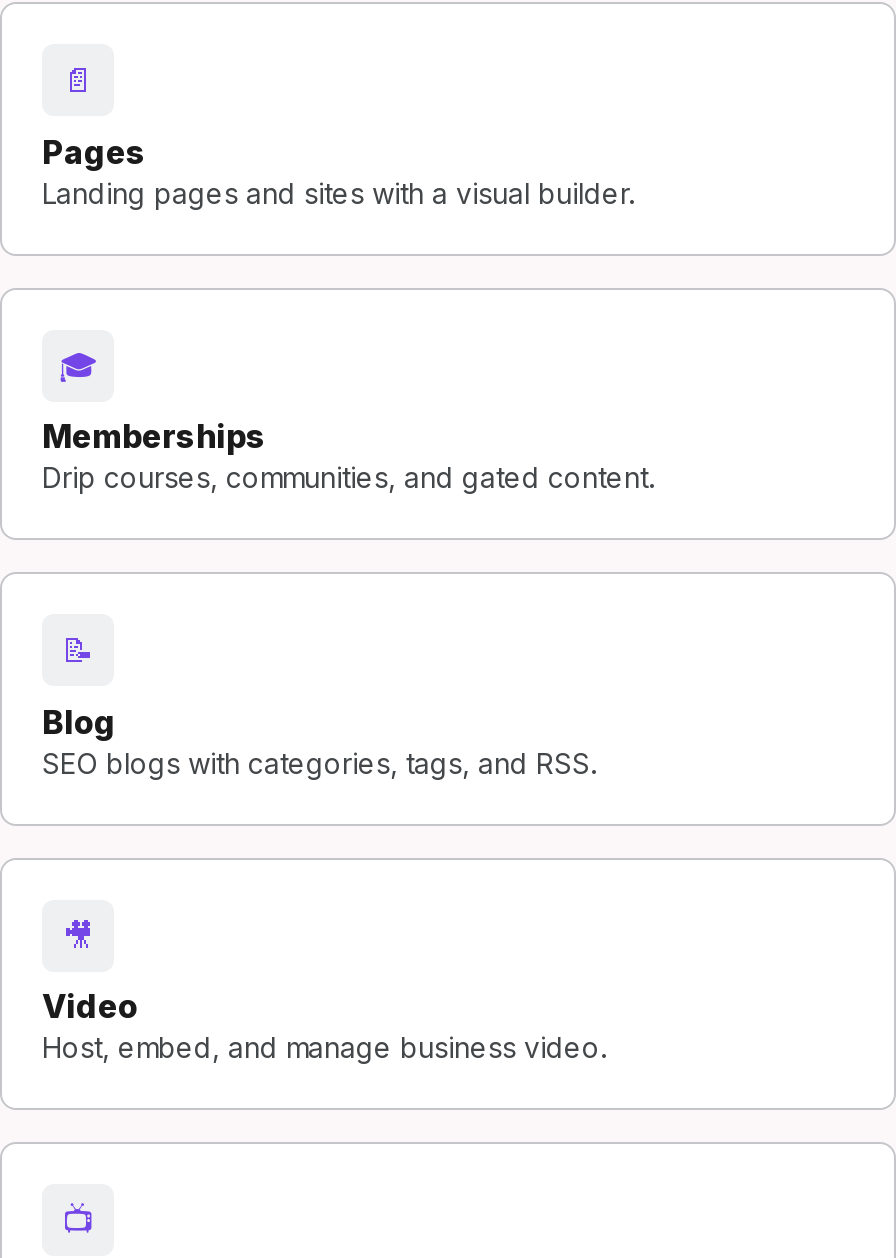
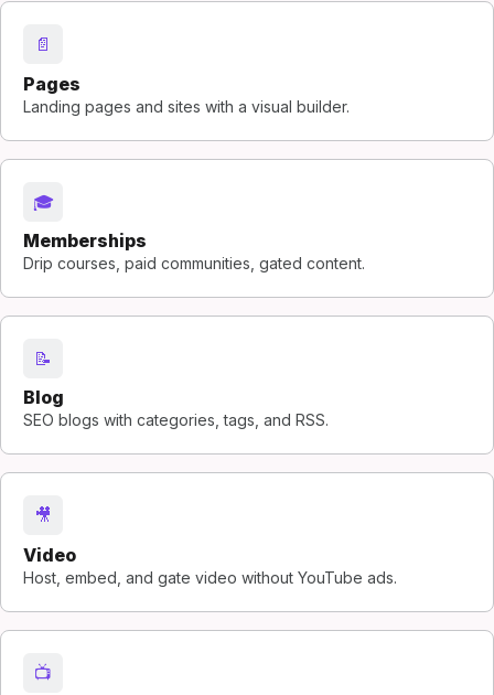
- Drip courses, communities, and gated content.
+ Drip courses, paid communities, gated content.

- Host, embed, and manage business video.
+ Host, embed, and gate video without YouTube ads.
